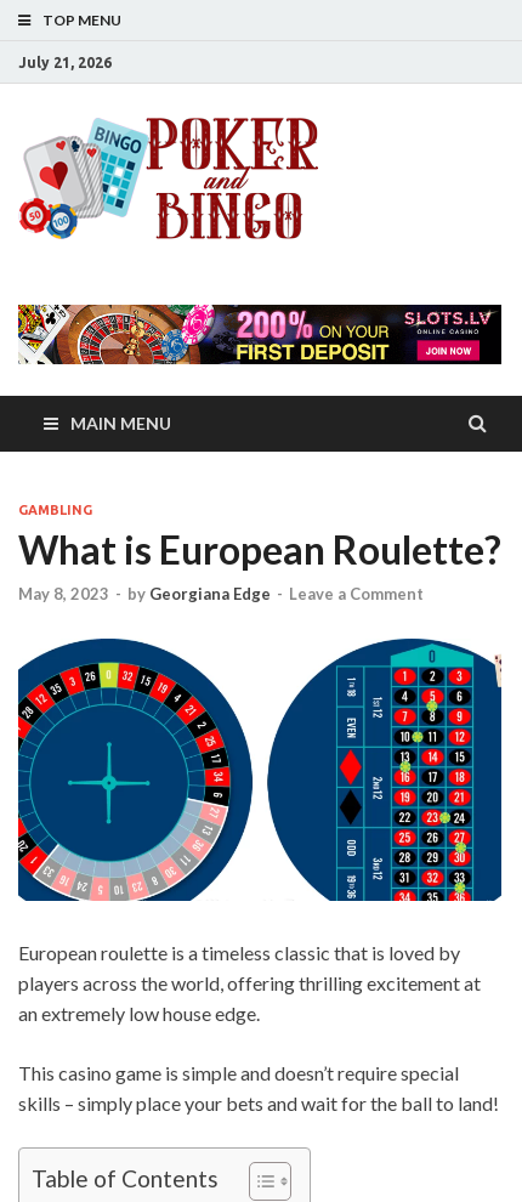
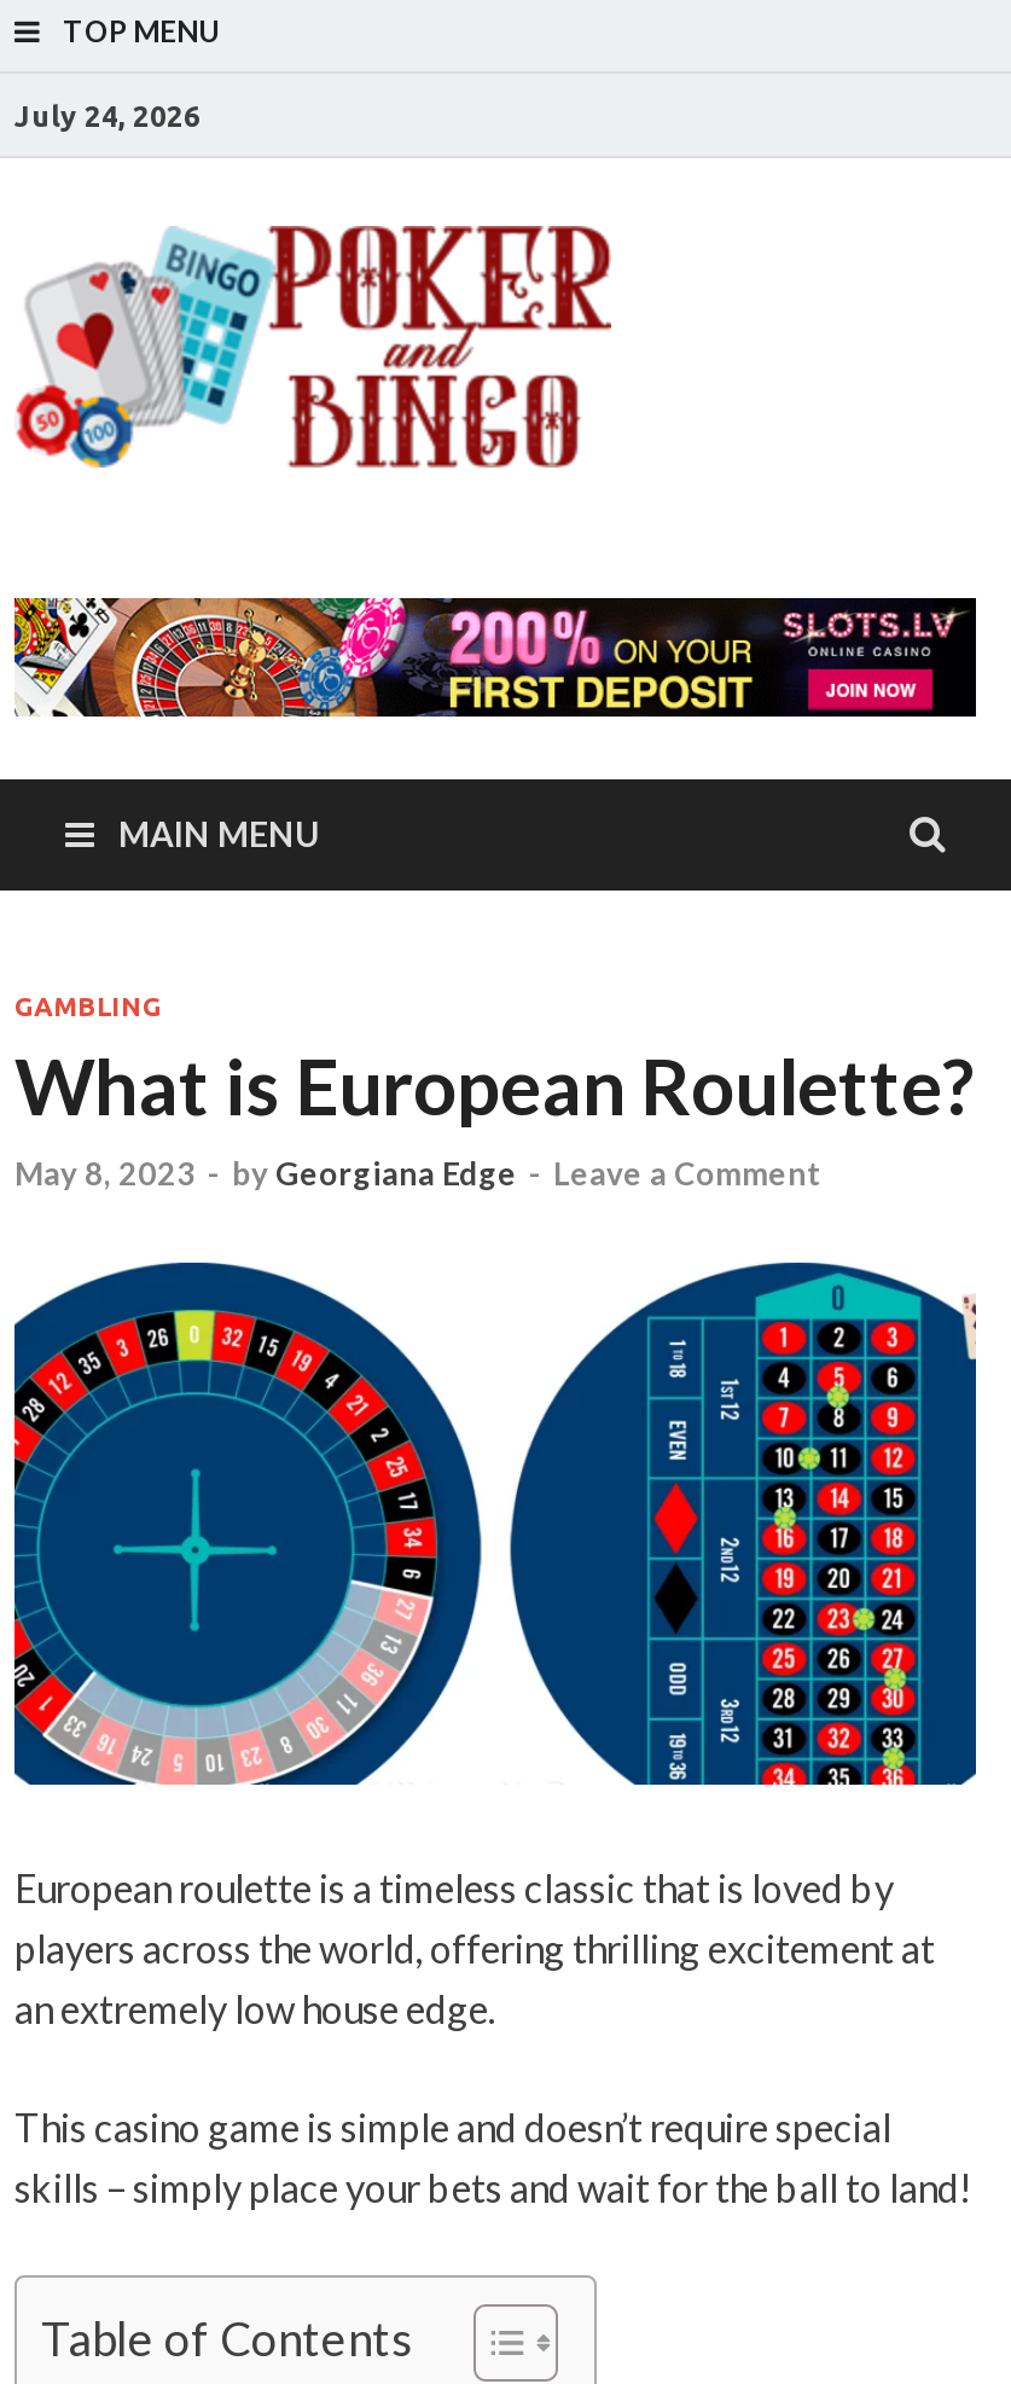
- July 21, 2026
+ July 24, 2026
